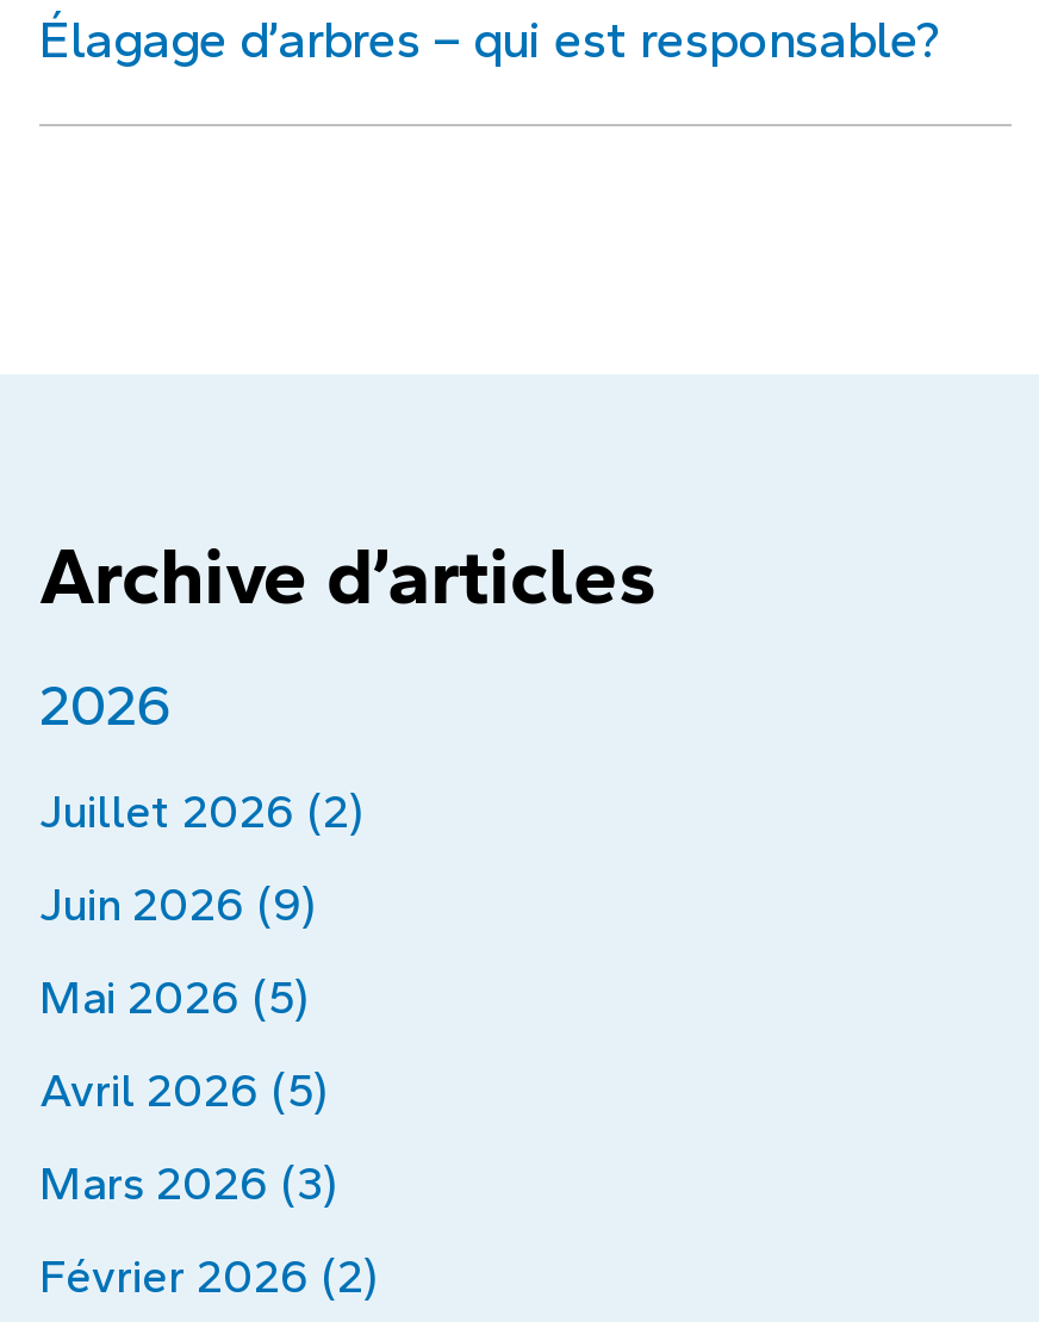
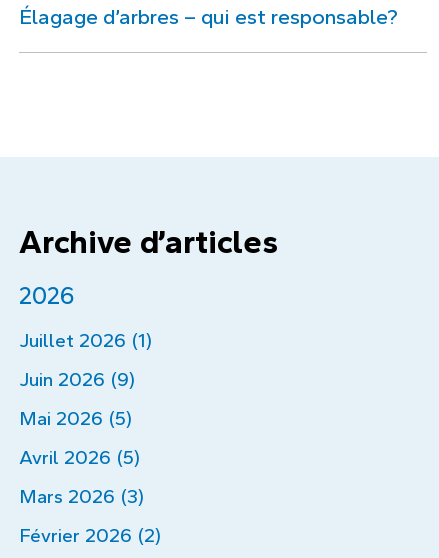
- Juillet 2026 (2)
+ Juillet 2026 (1)
